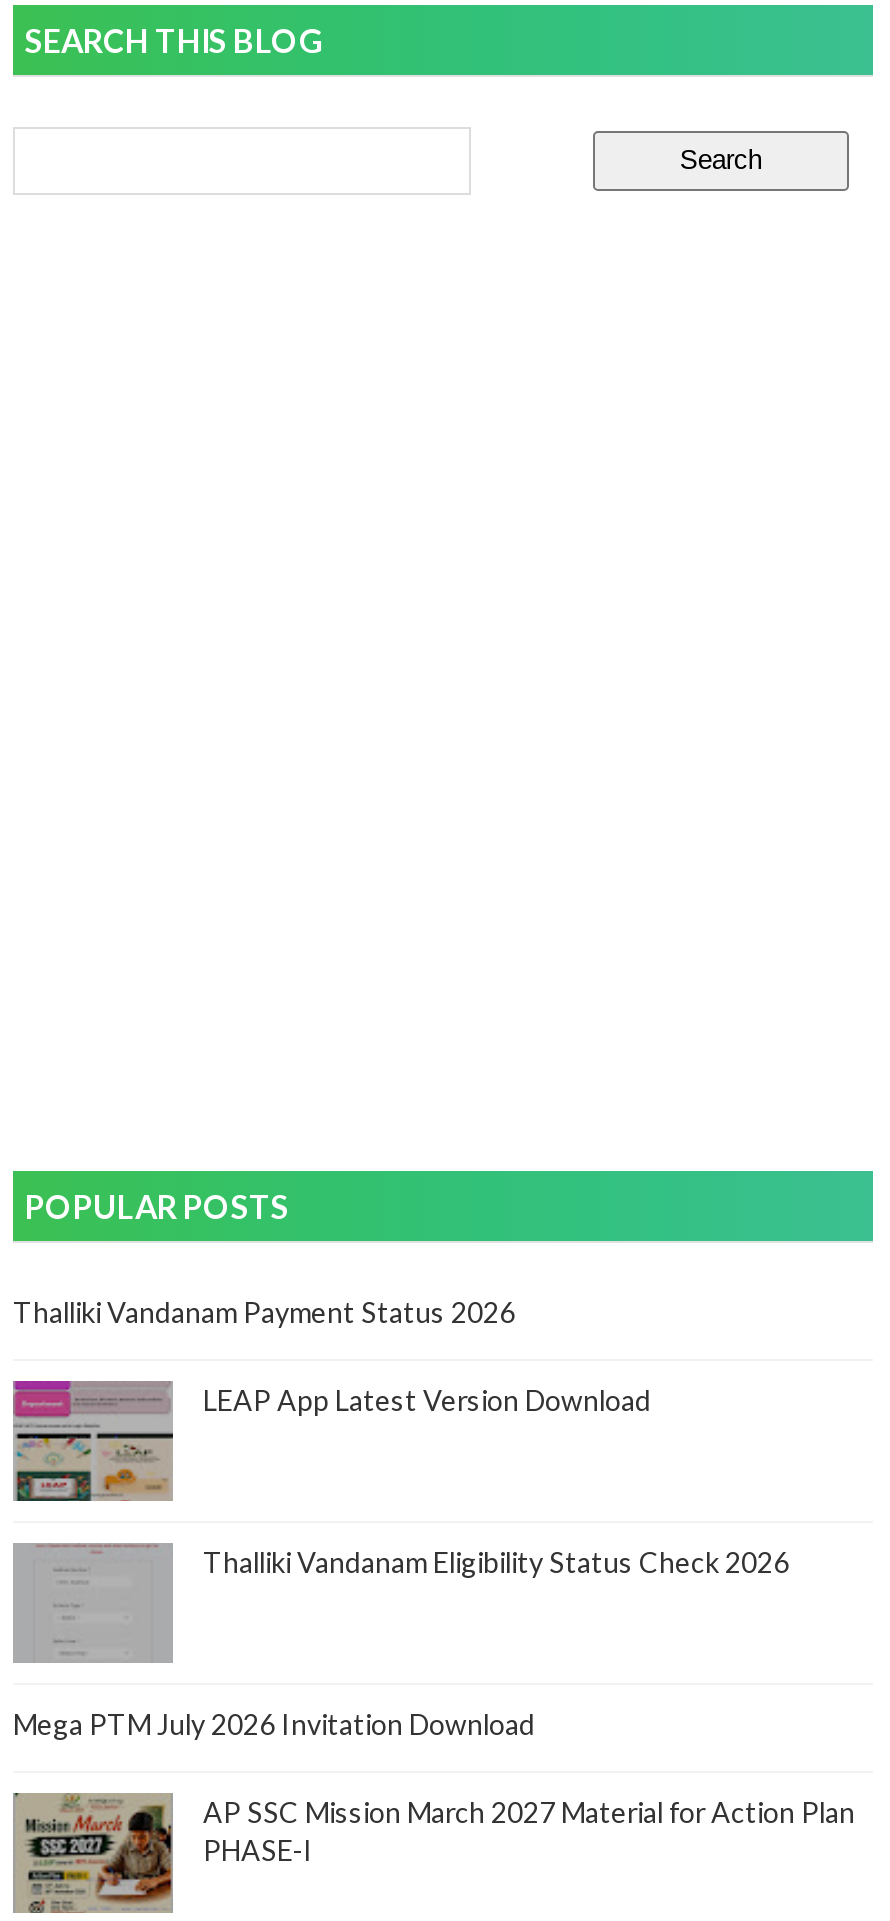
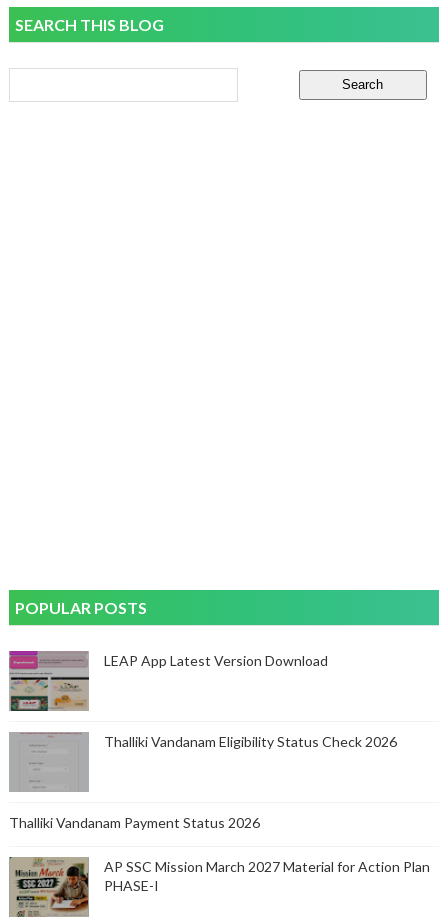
moved down: Thalliki Vandanam Payment Status 2026

- Mega PTM July 2026 Invitation Download
